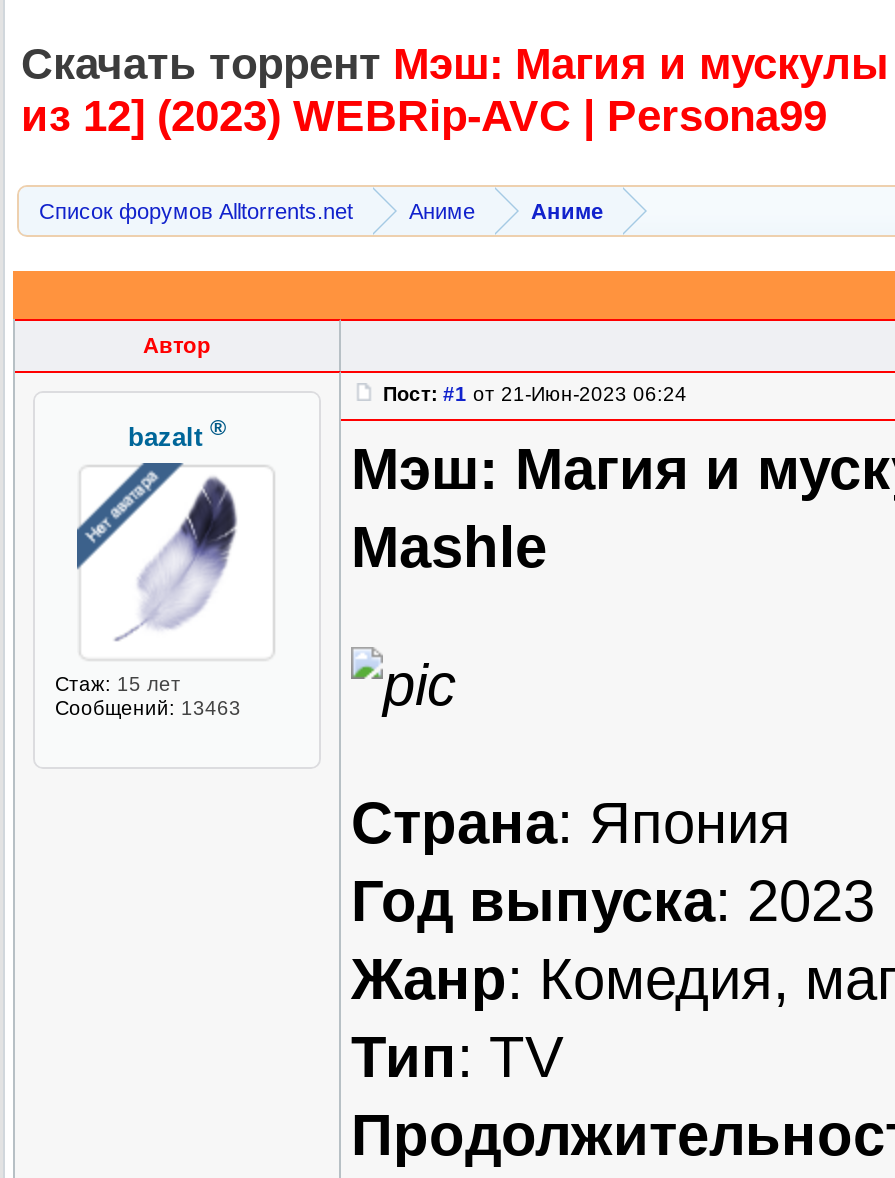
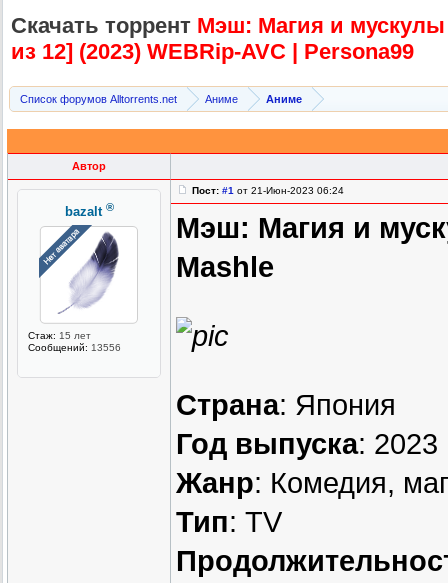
- Сообщений: 13463
+ Сообщений: 13556
